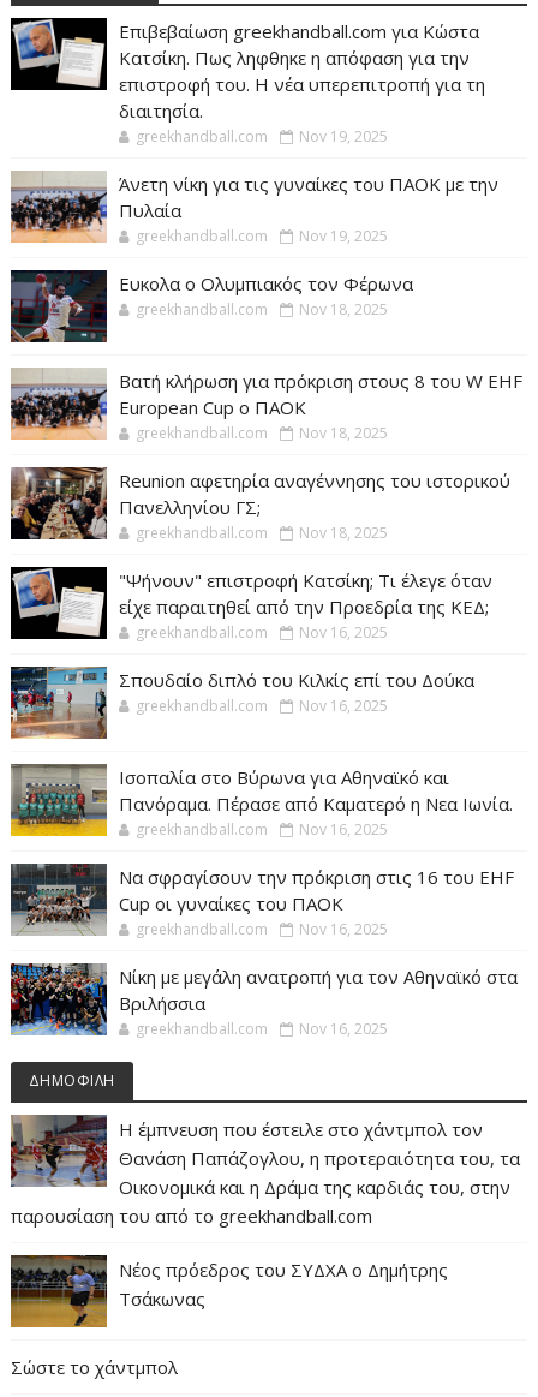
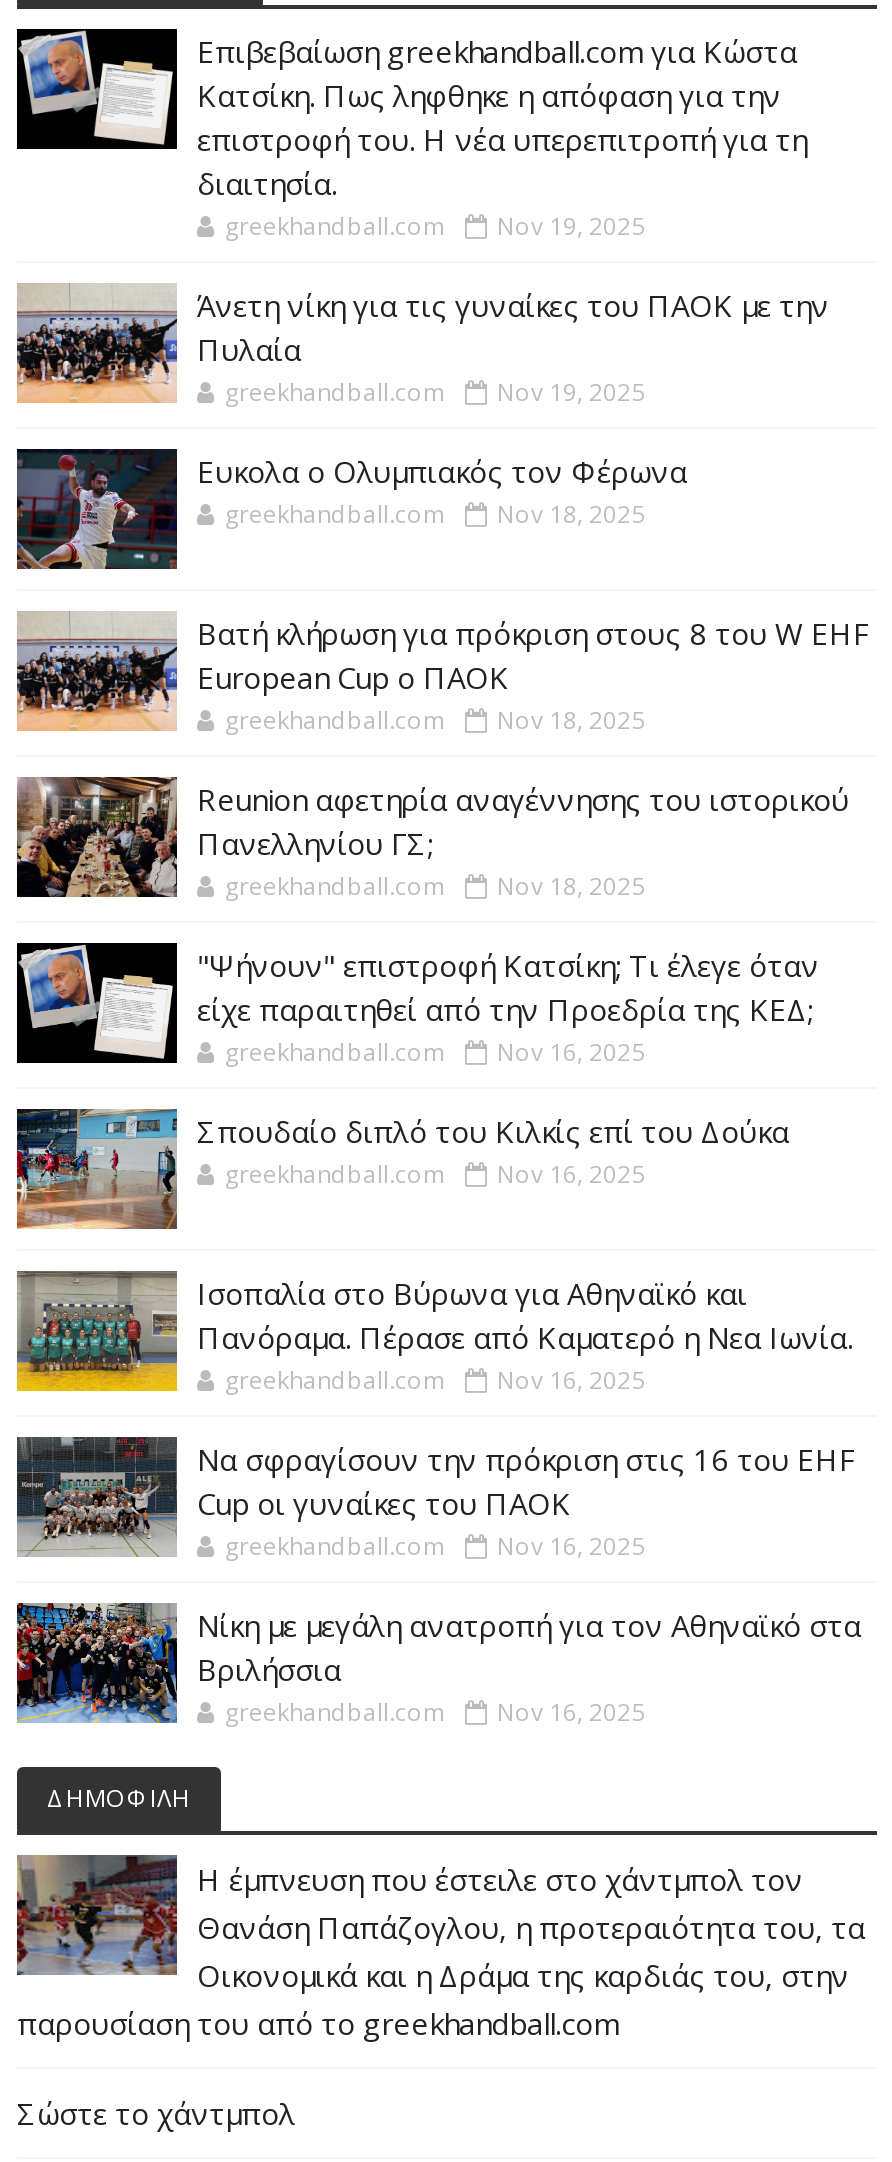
- [image]
- Νέος πρόεδρος του ΣΥΔΧΑ ο Δημήτρης
- Τσάκωνας
